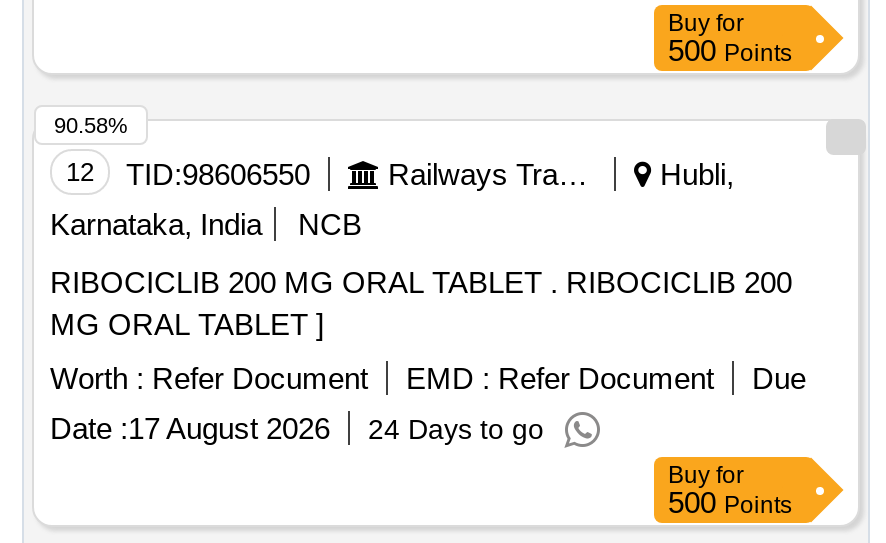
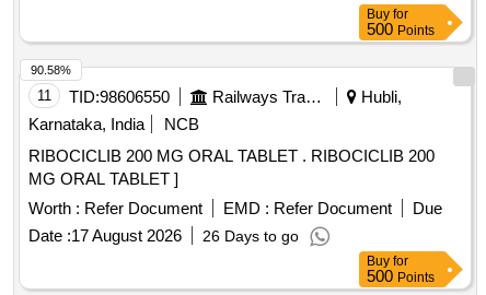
- 12 TID:98606550
+ 11 TID:98606550

- Date : 17 August 2026 24 Days to go
+ Date : 17 August 2026 26 Days to go
